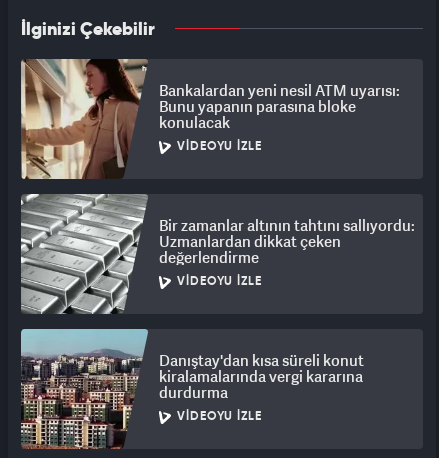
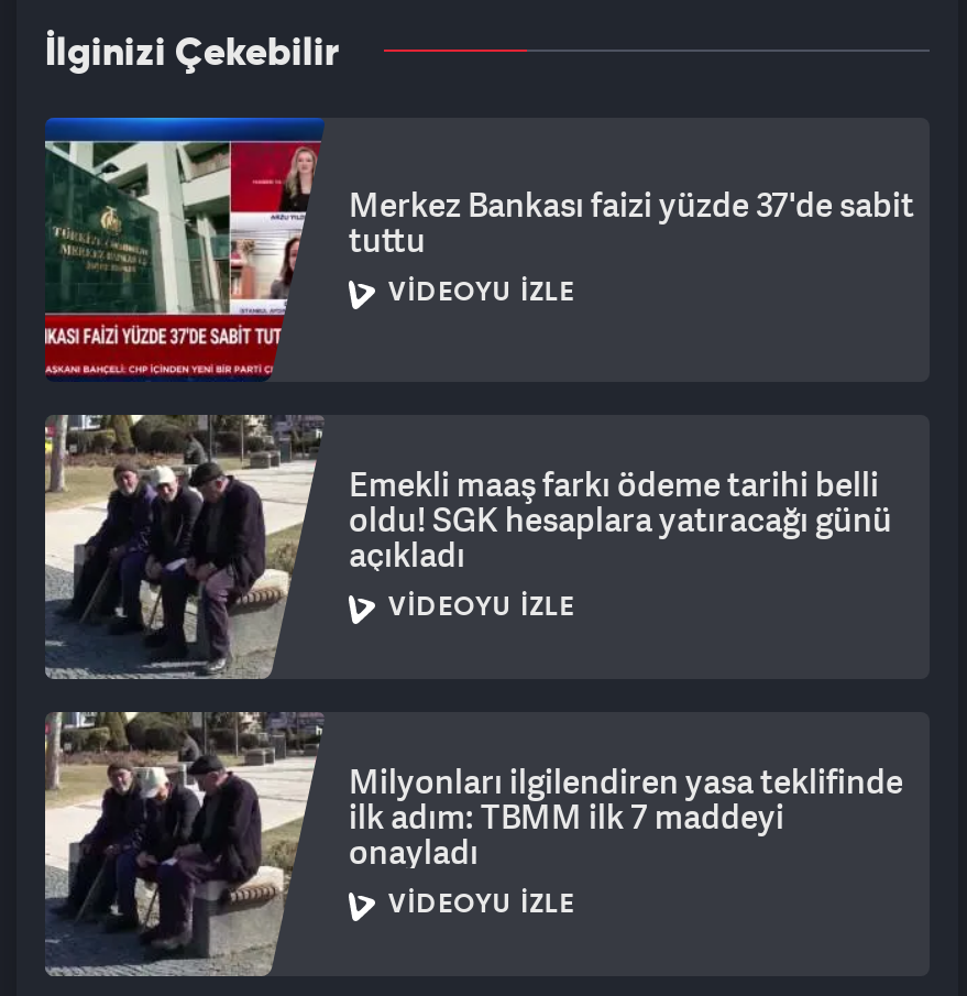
- [image]
- Bankalardan yeni nesil ATM uyarısı:
- Bunu yapanın parasına bloke
- konulacak
+ [image]
+ Merkez Bankası faizi yüzde 37'de sabit
+ tuttu

- [image]
- Bir zamanlar altının tahtını sallıyordu:
- Uzmanlardan dikkat çeken
- değerlendirme
+ [image]
+ Emekli maaş farkı ödeme tarihi belli
+ oldu! SGK hesaplara yatıracağı günü
+ açıkladı

- [image]
- Danıştay'dan kısa süreli konut
- kiralamalarında vergi kararına
- durdurma
+ [image]
+ Milyonları ilgilendiren yasa teklifinde
+ ilk adım: TBMM ilk 7 maddeyi
+ onayladı
